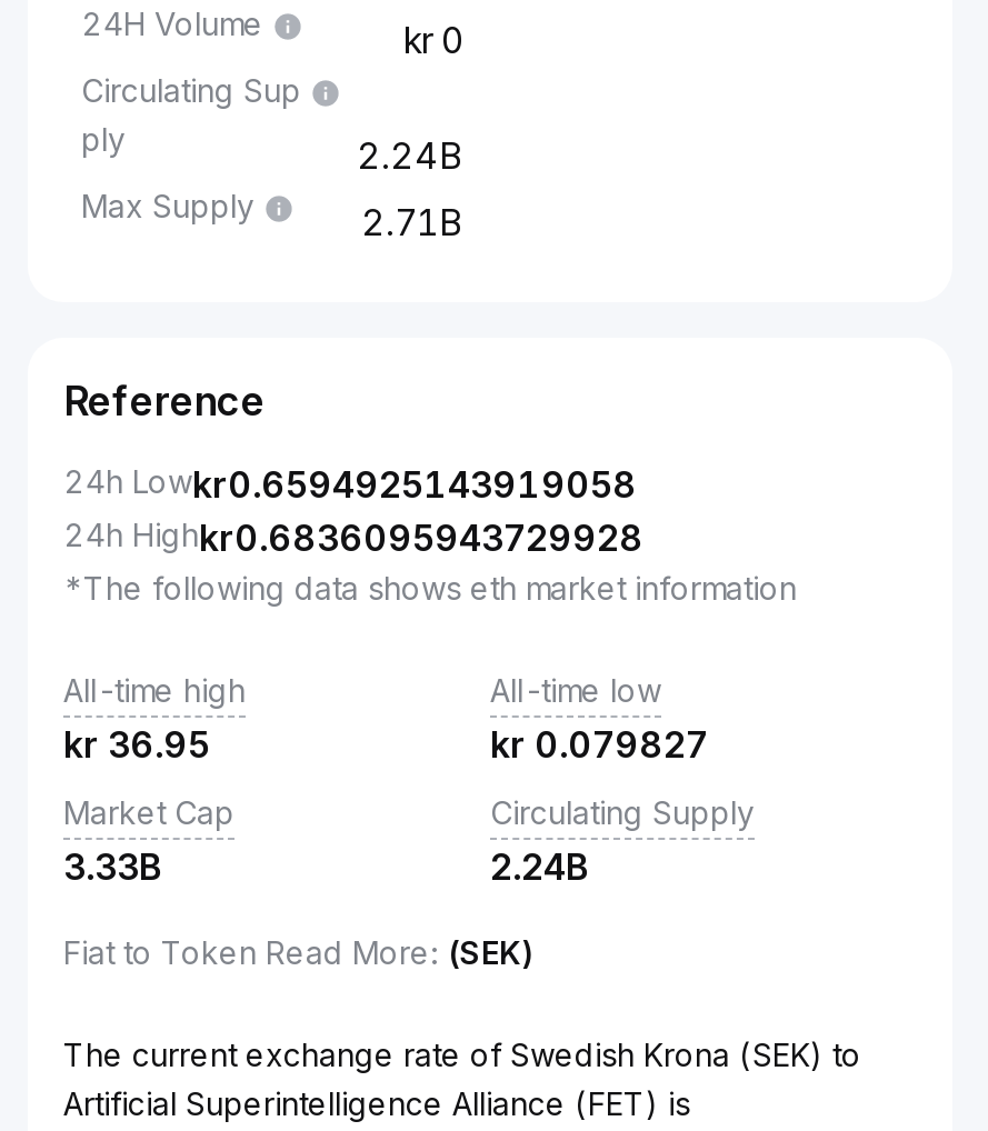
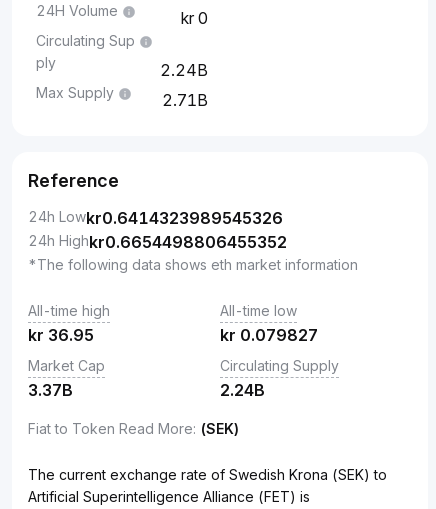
- 24h Lowkr0.6594925143919058
+ 24h Lowkr0.6414323989545326

- 24h Highkr0.6836095943729928
+ 24h Highkr0.6654498806455352

- 3.33B
+ 3.37B
